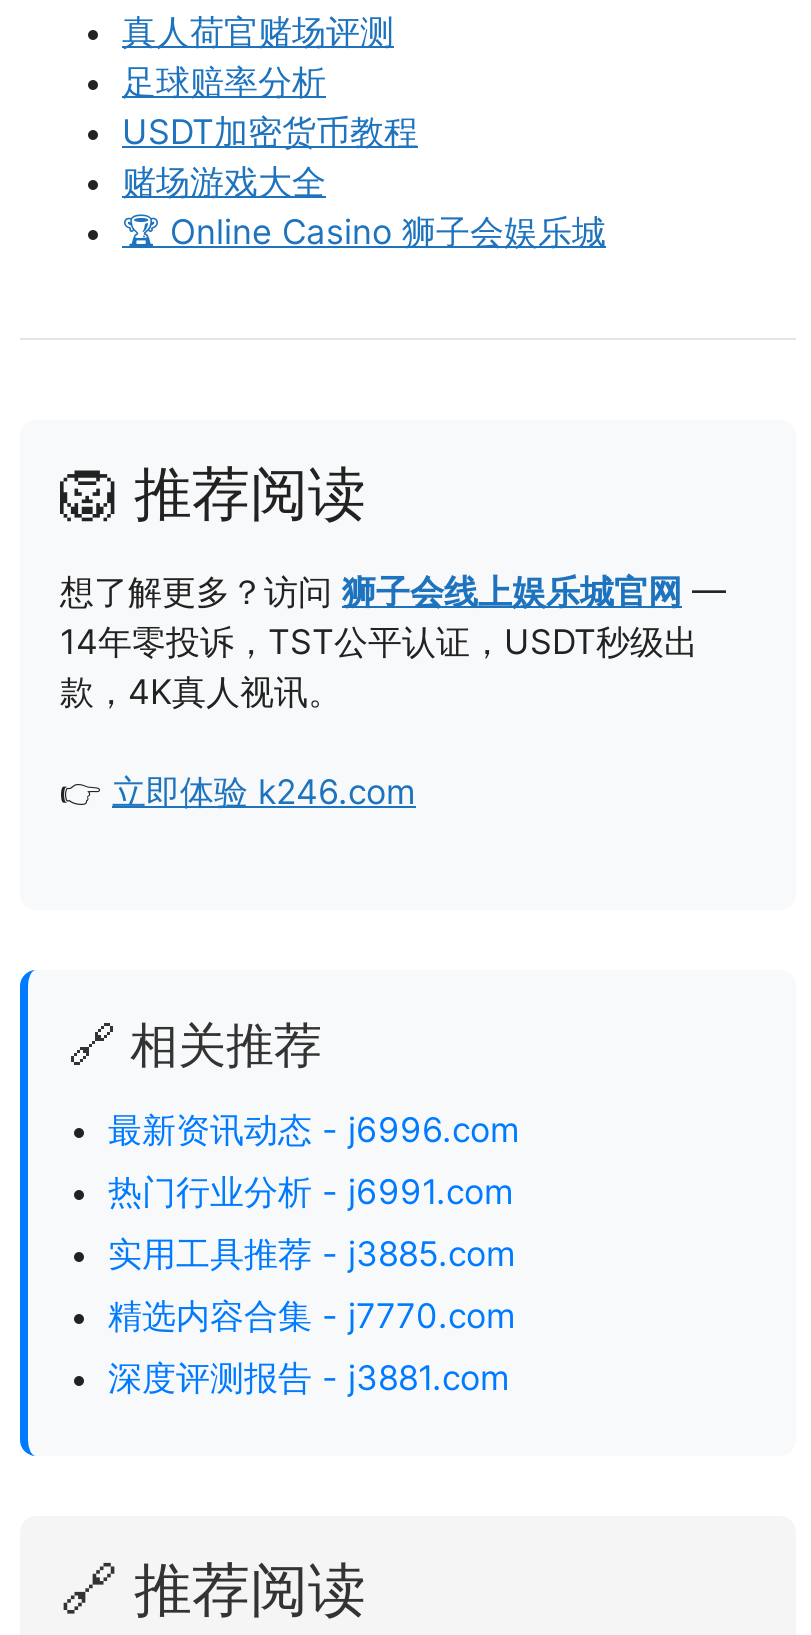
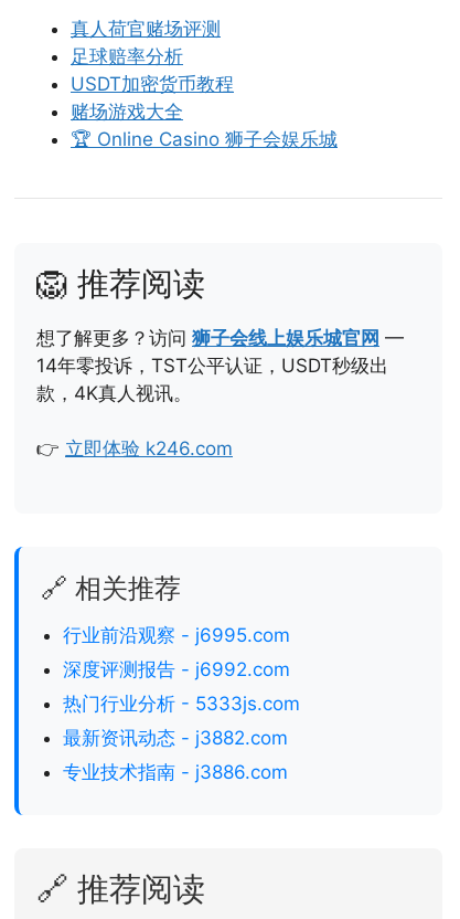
- 最新资讯动态 - j6996.com
+ 行业前沿观察 - j6995.com

- 热门行业分析 - j6991.com
+ 深度评测报告 - j6992.com

- 实用工具推荐 - j3885.com
+ 热门行业分析 - 5333js.com

- 精选内容合集 - j7770.com
+ 最新资讯动态 - j3882.com

- 深度评测报告 - j3881.com
+ 专业技术指南 - j3886.com
